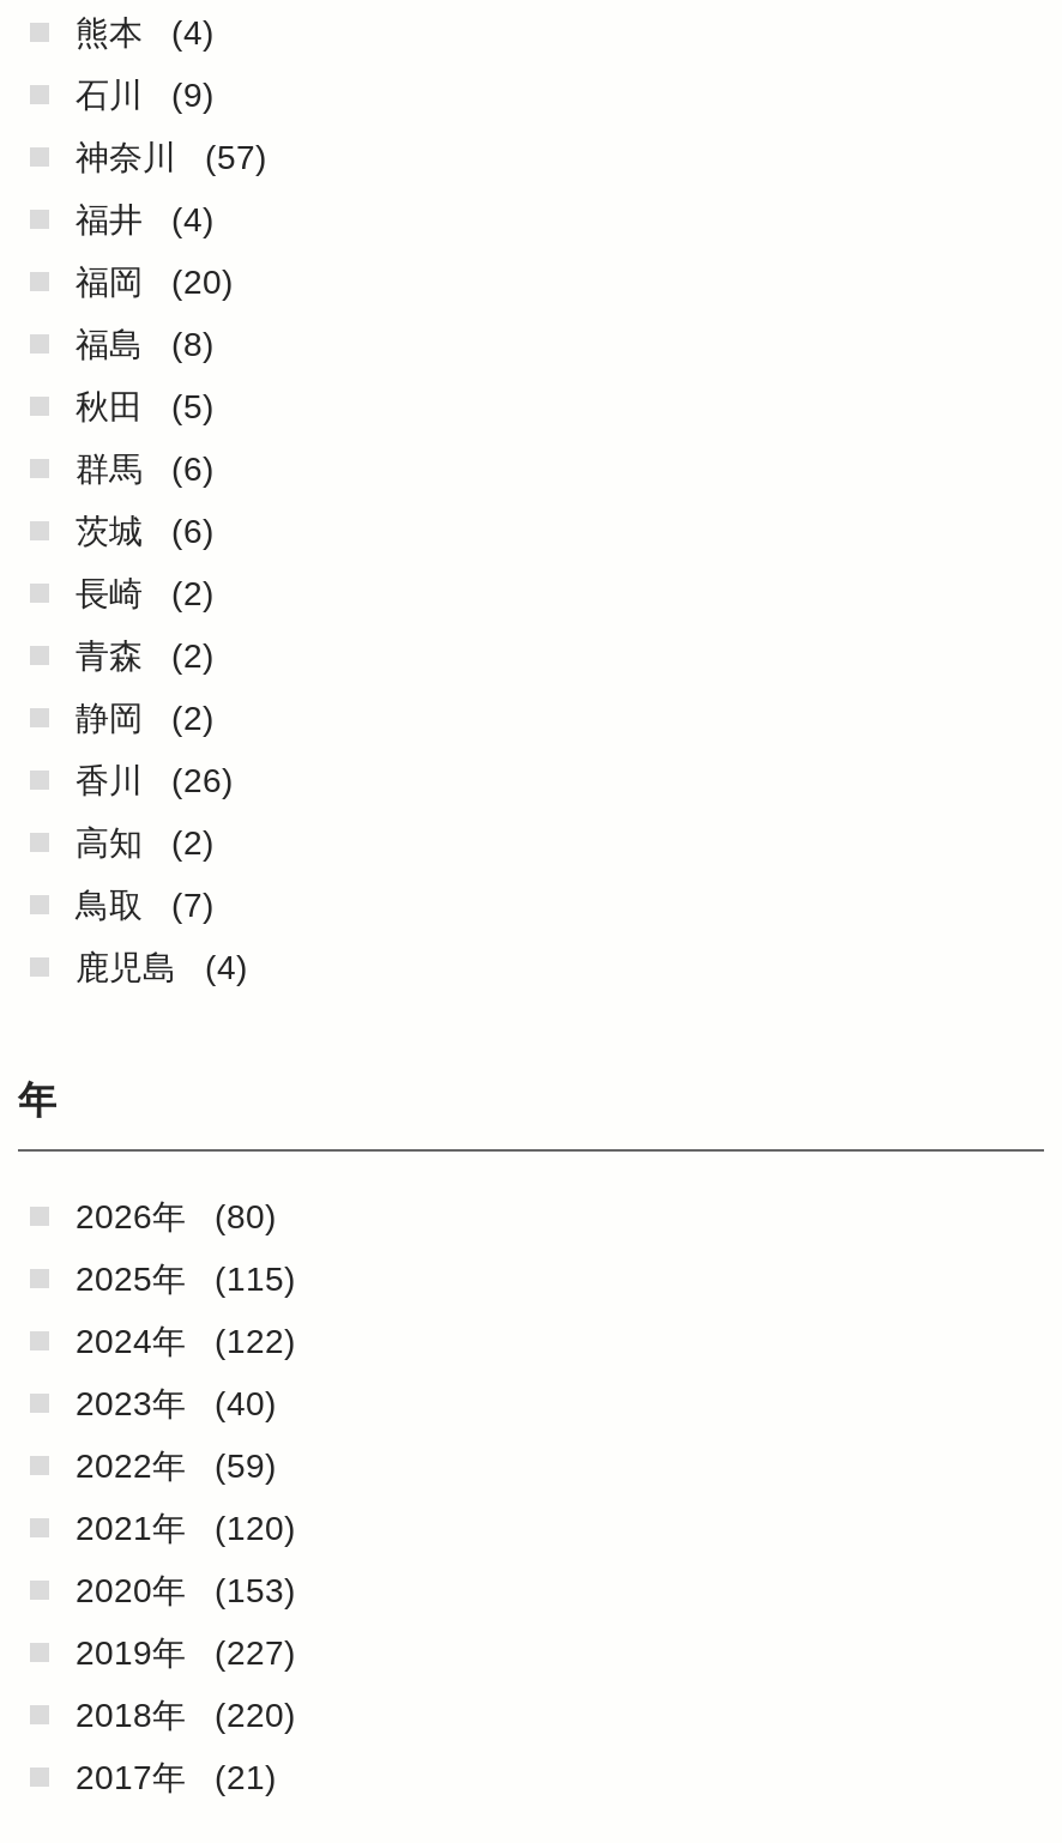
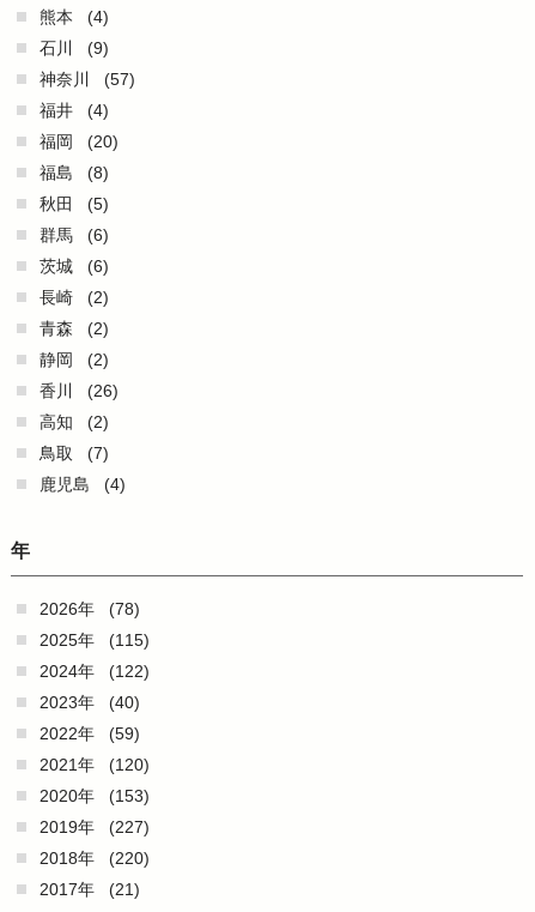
- 2026年 (80)
+ 2026年 (78)
